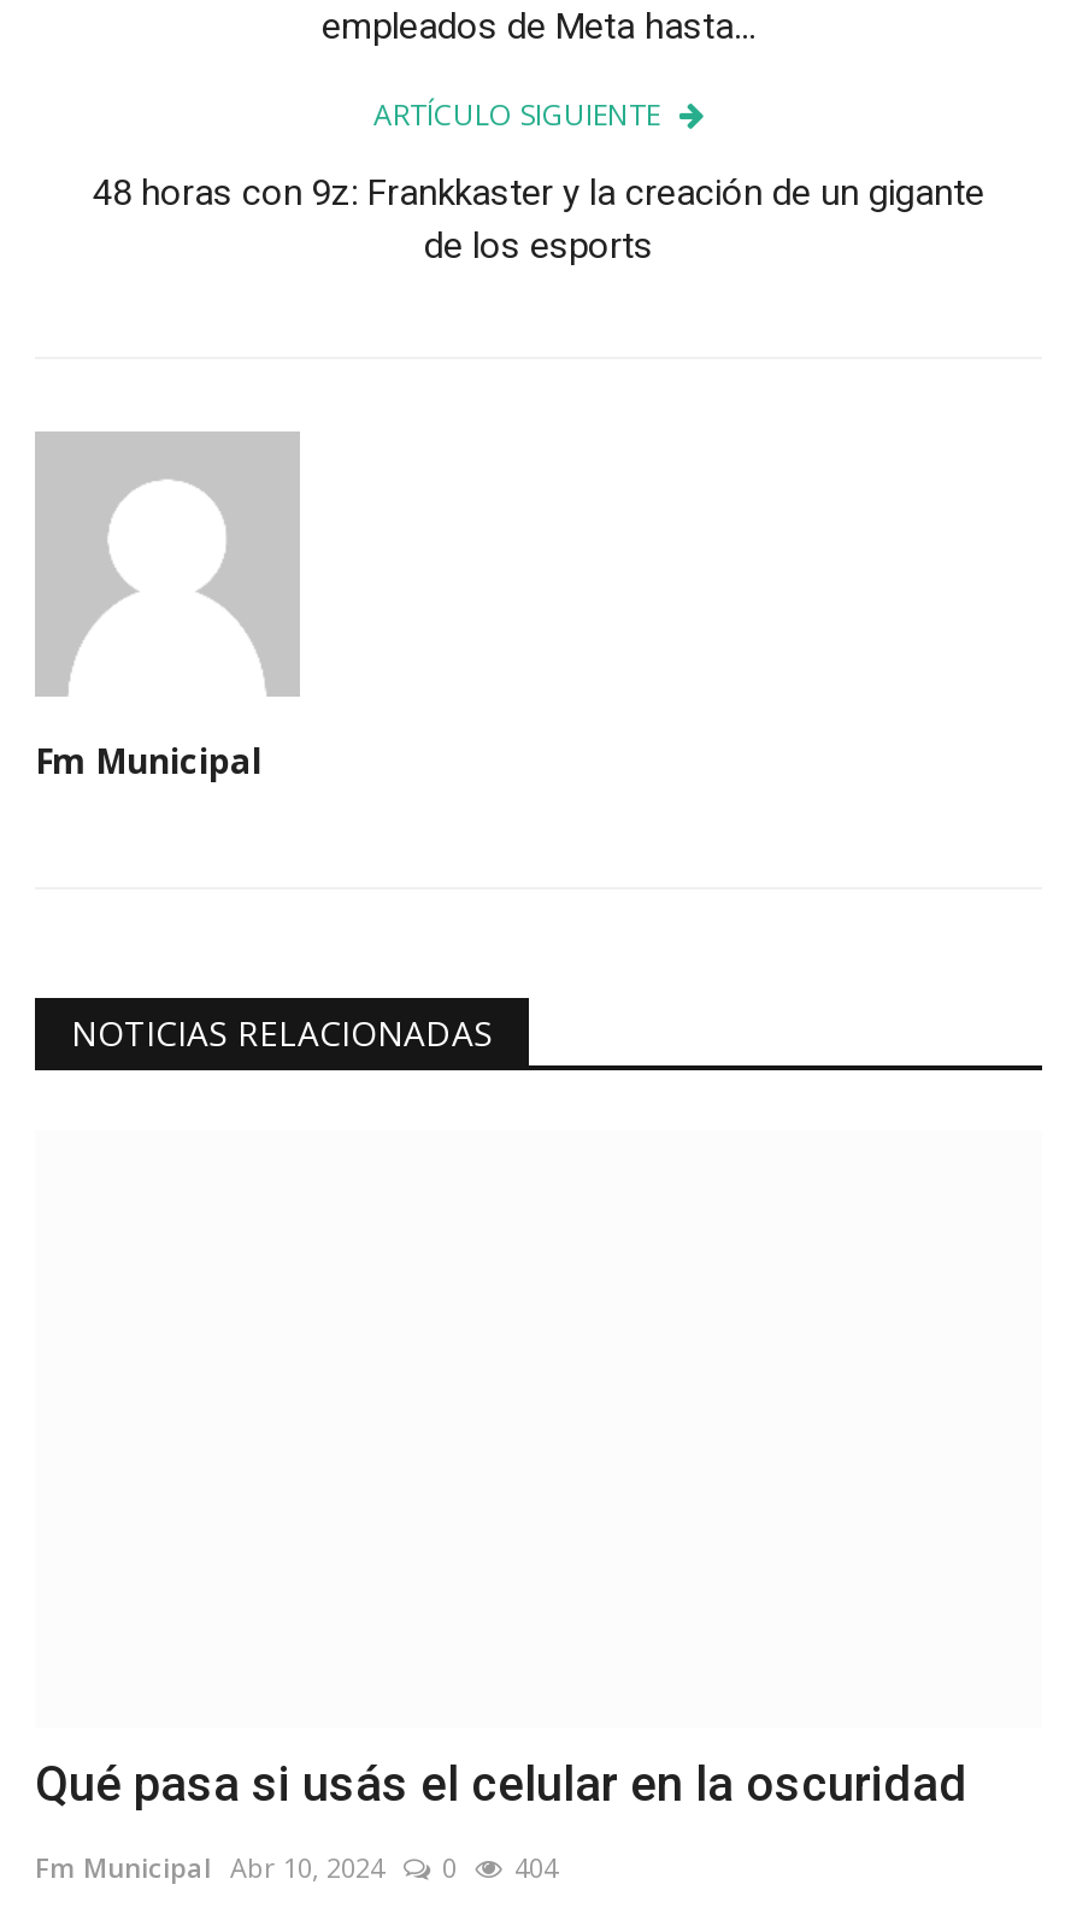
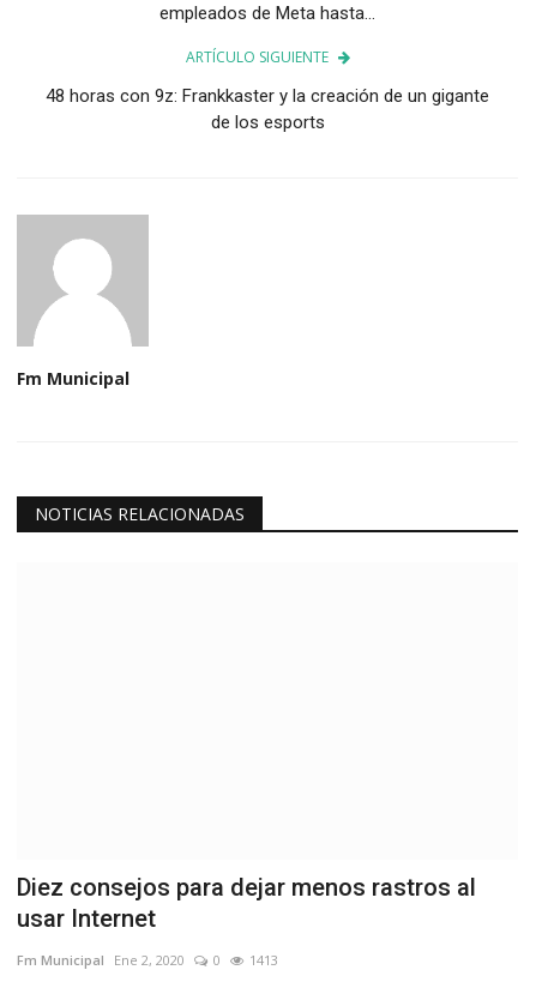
- Qué pasa si usás el celular en la oscuridad
+ Diez consejos para dejar menos rastros al
+ usar Internet

- Fm Municipal Abr 10, 2024
+ Fm Municipal Ene 2, 2020

- 404
+ 1413
